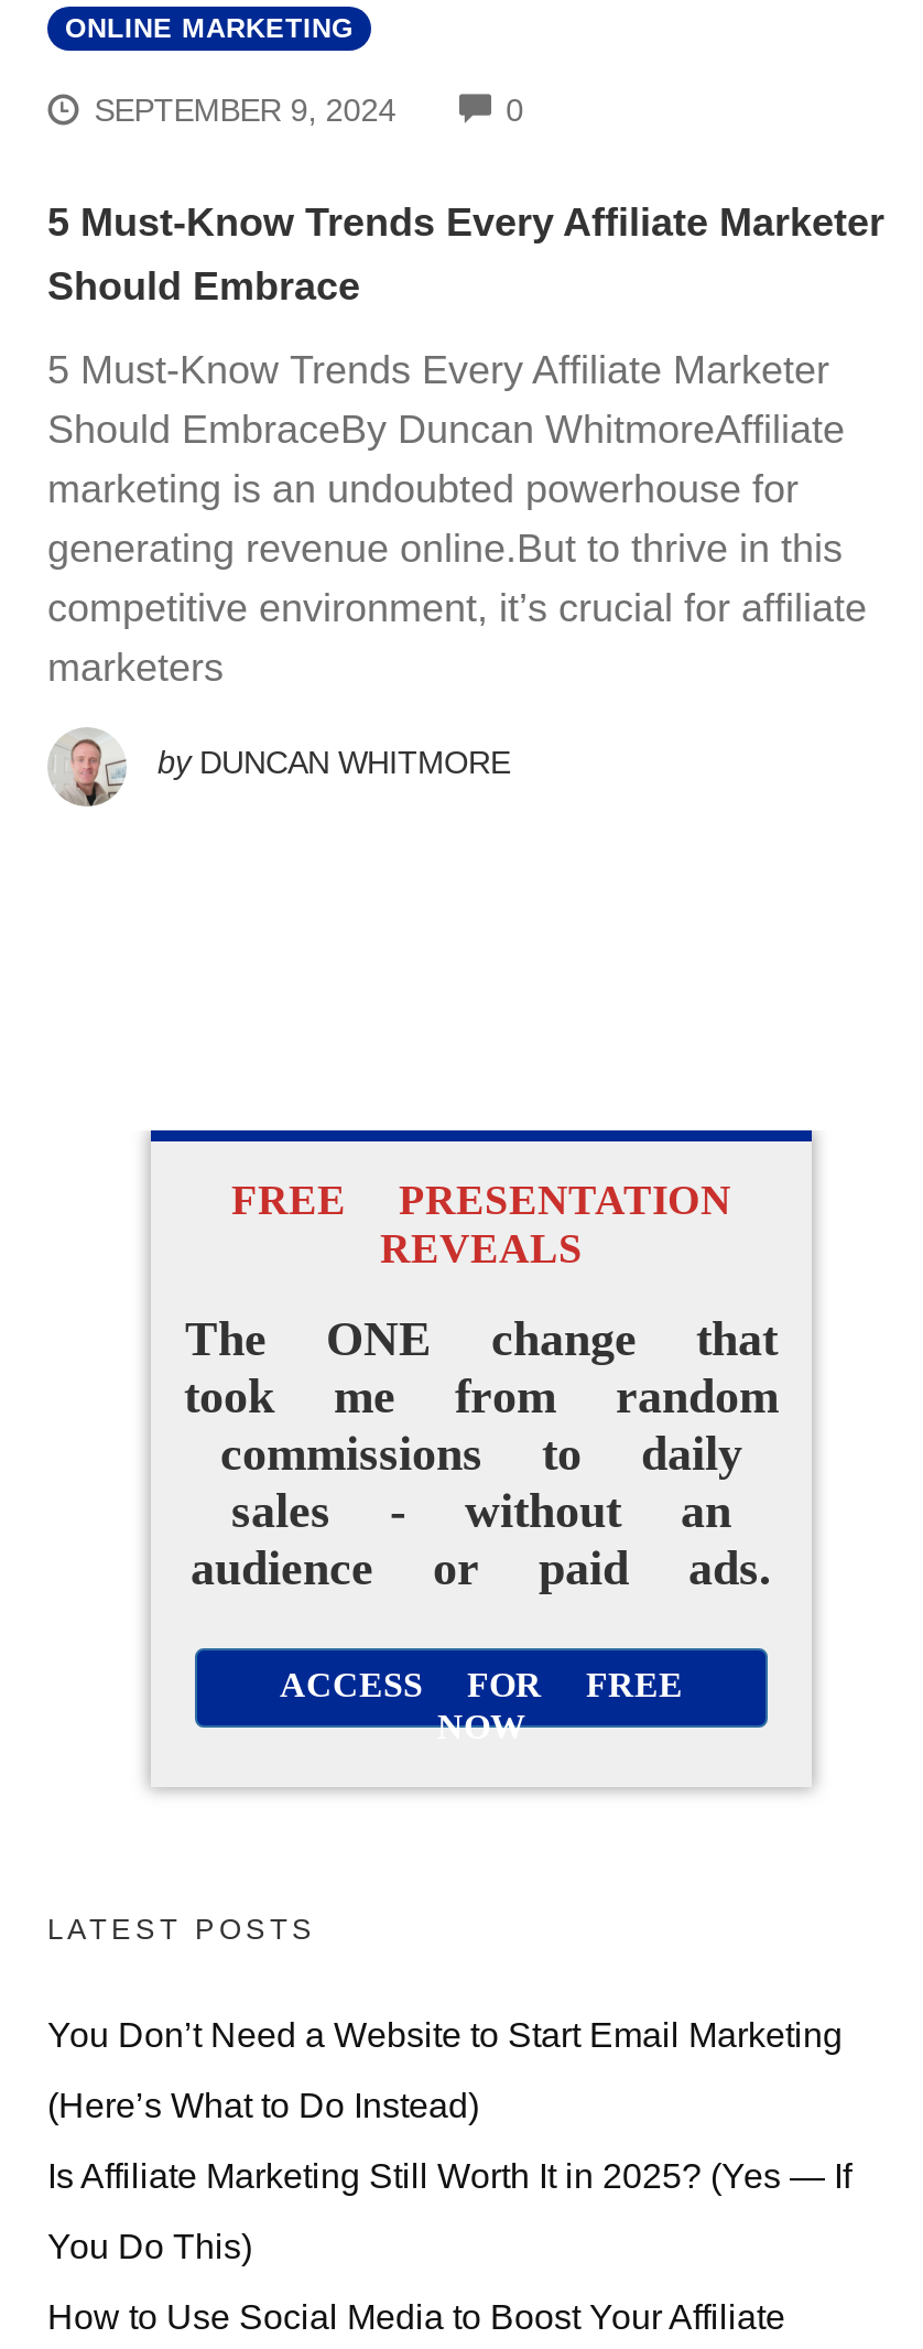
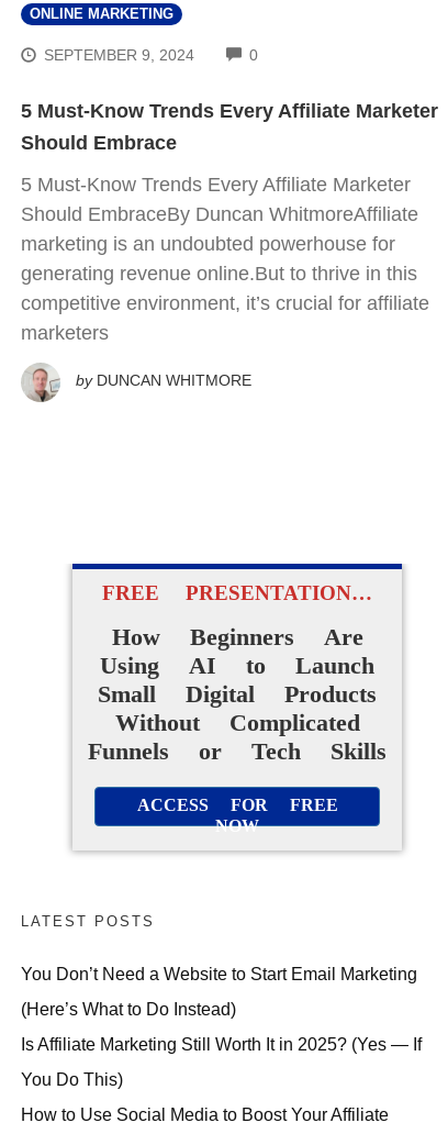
- FREE PRESENTATION
- REVEALS
+ FREE PRESENTATION…

- The ONE change that
- took me from random
- commissions to daily
- sales - without an
- audience or paid ads.
+ How Beginners Are
+ Using AI to Launch
+ Small Digital Products
+ Without Complicated
+ Funnels or Tech Skills
